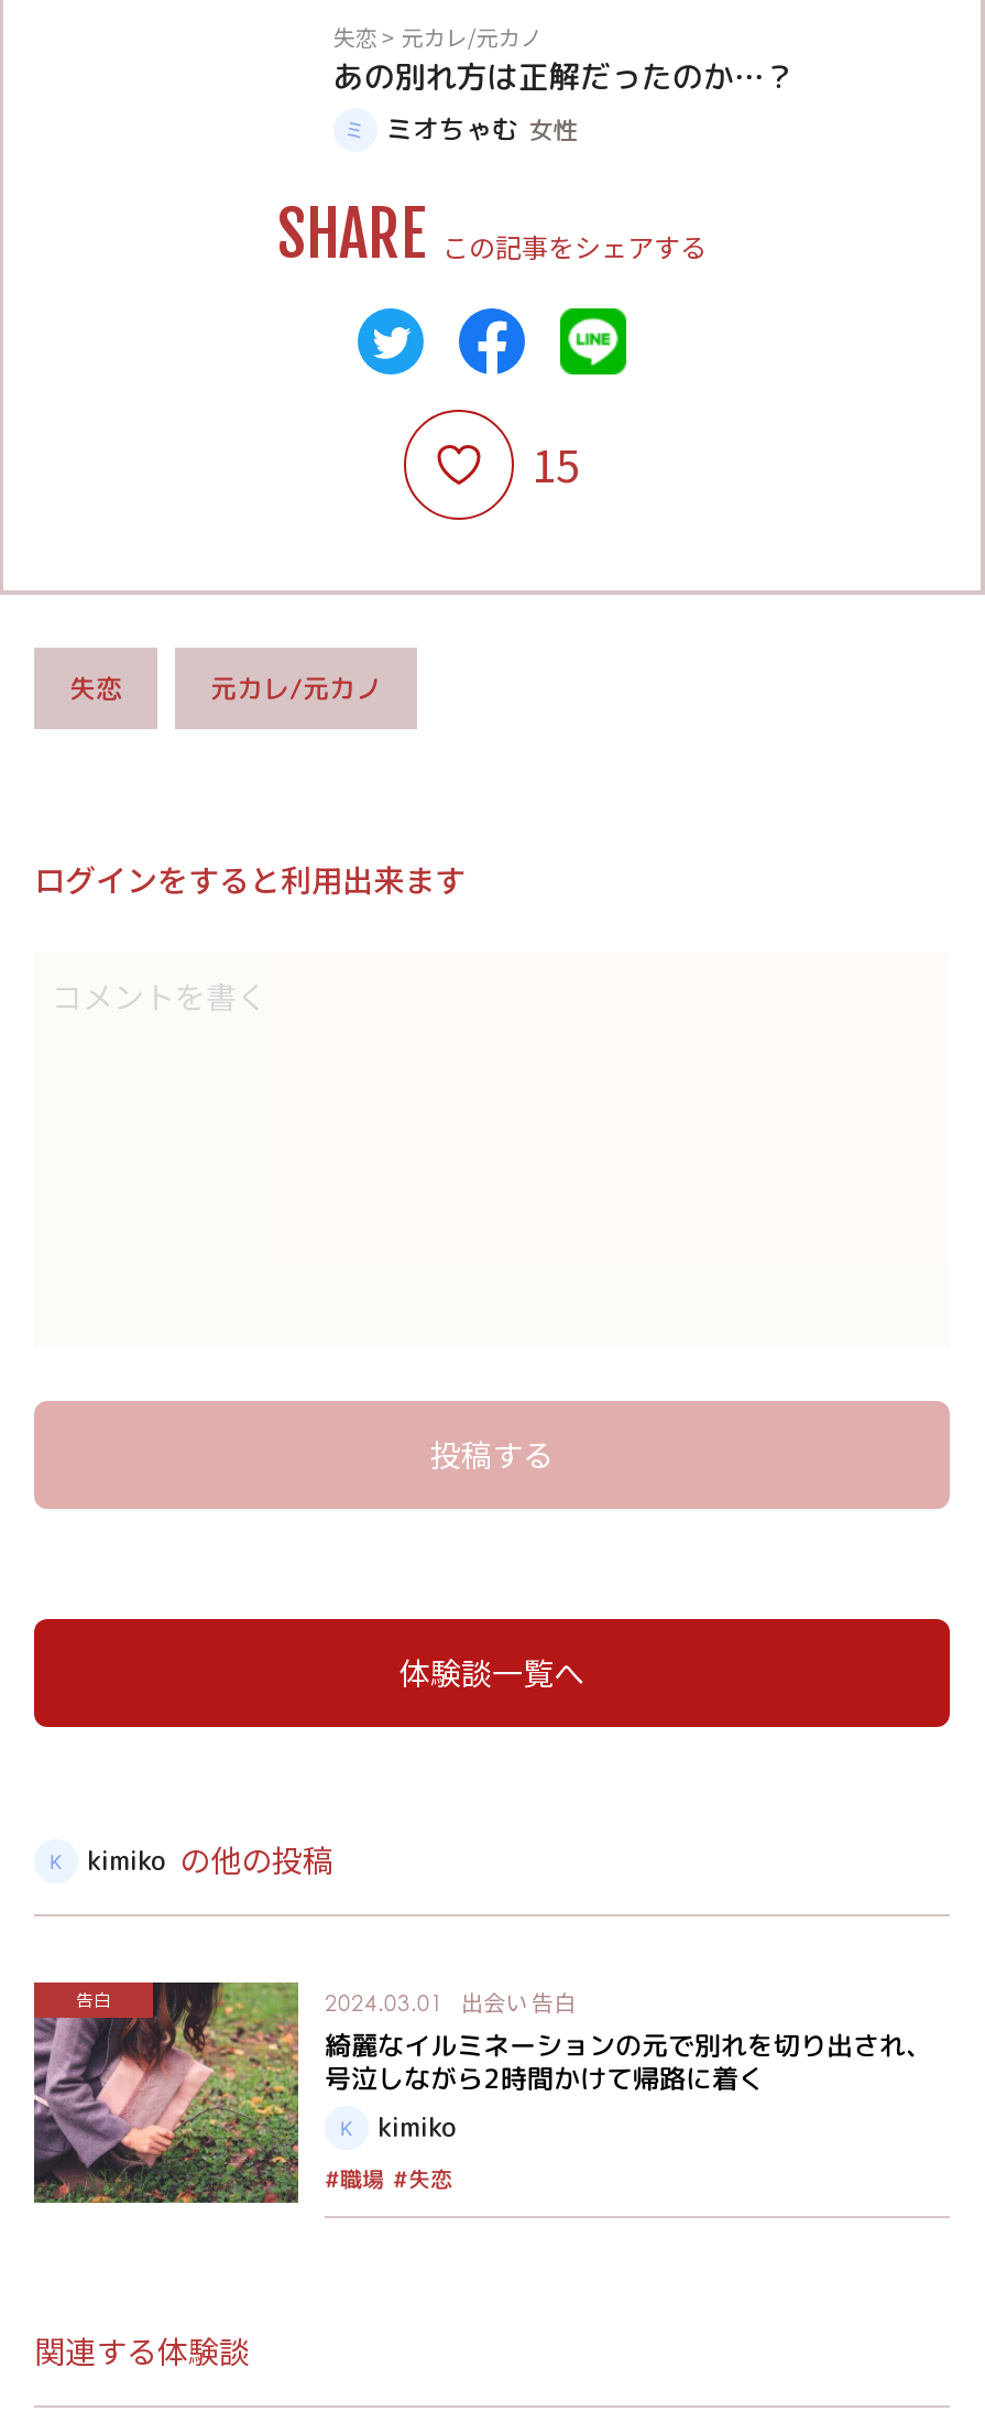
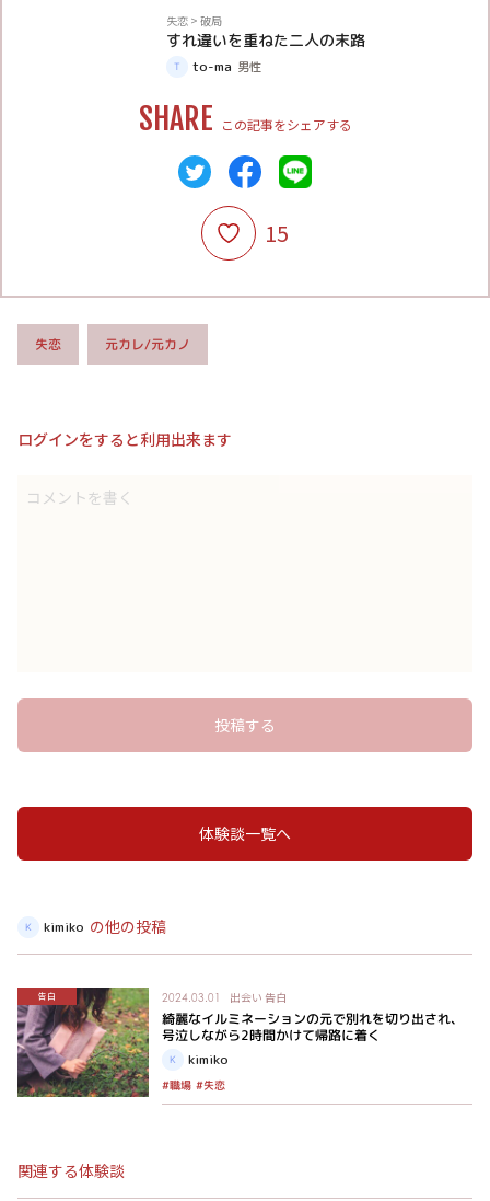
- 失恋 > 元カレ/元カノ
- あの別れ方は正解だったのか…？
- ミオちゃむ 女性
+ 失恋 > 破局
+ すれ違いを重ねた二人の末路
+ to-ma 男性
